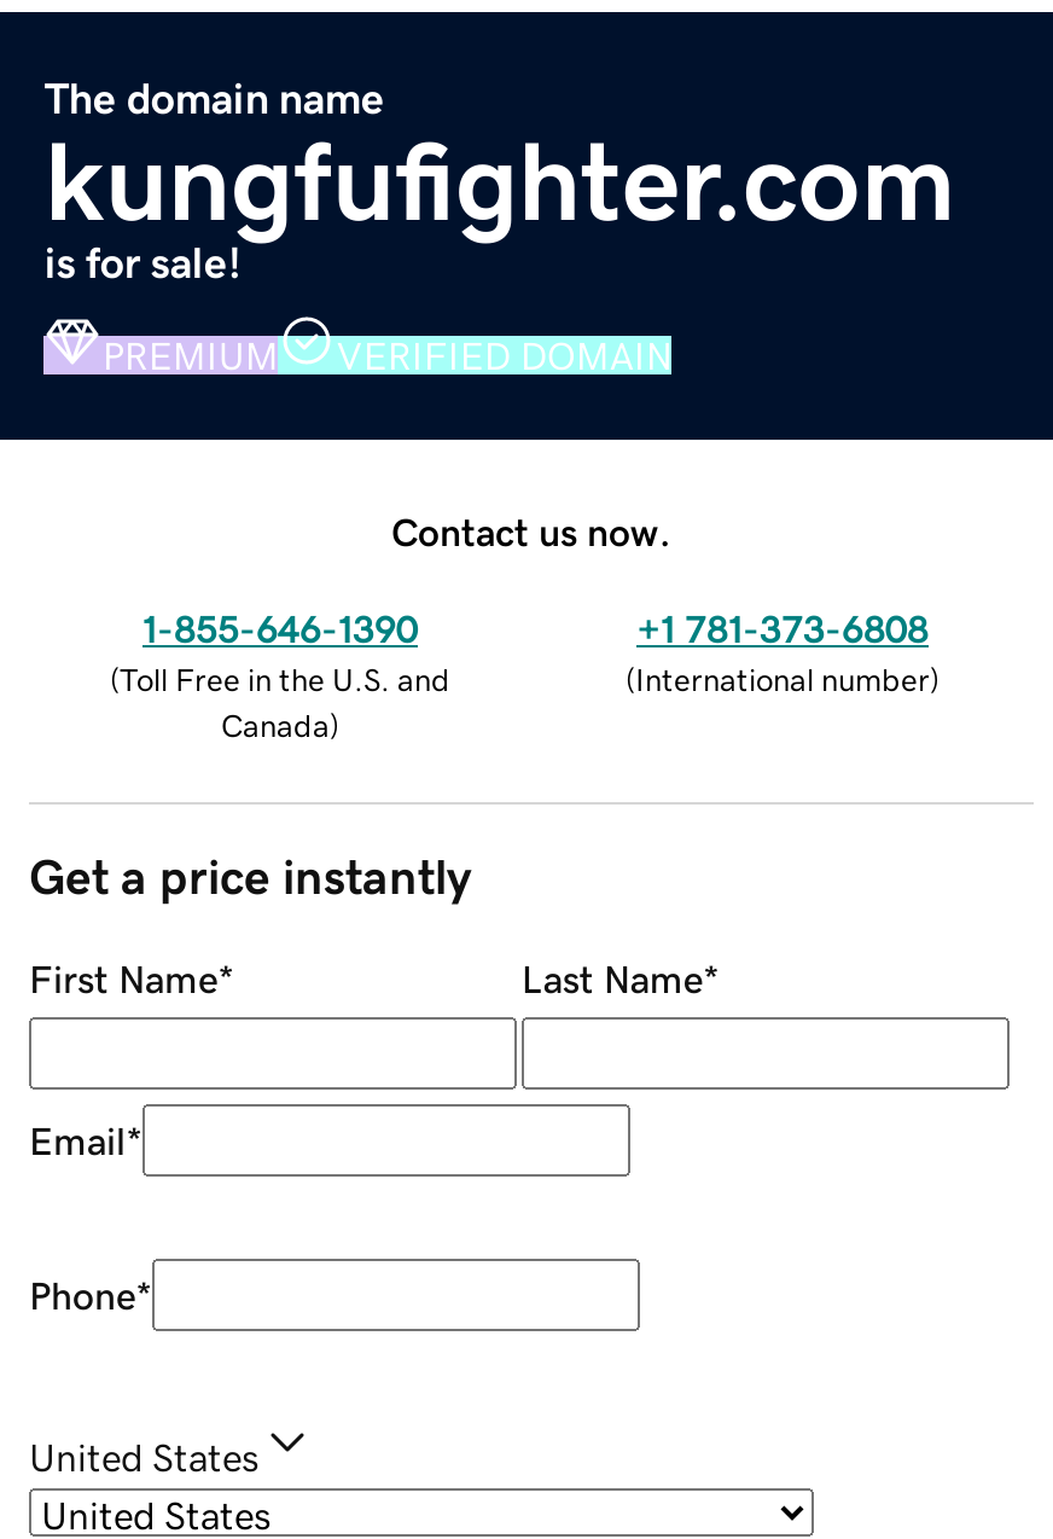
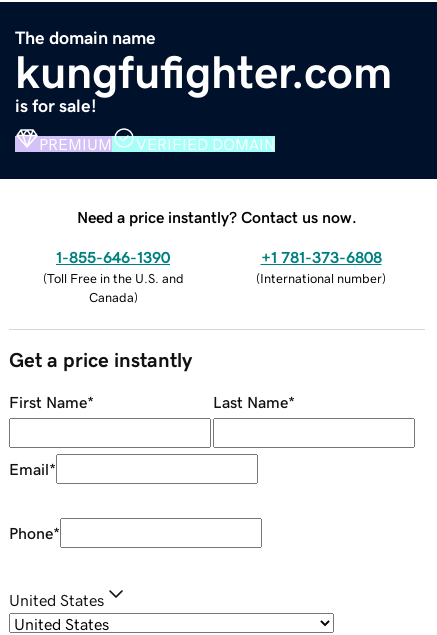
- Contact us now.
+ Need a price instantly? Contact us now.
